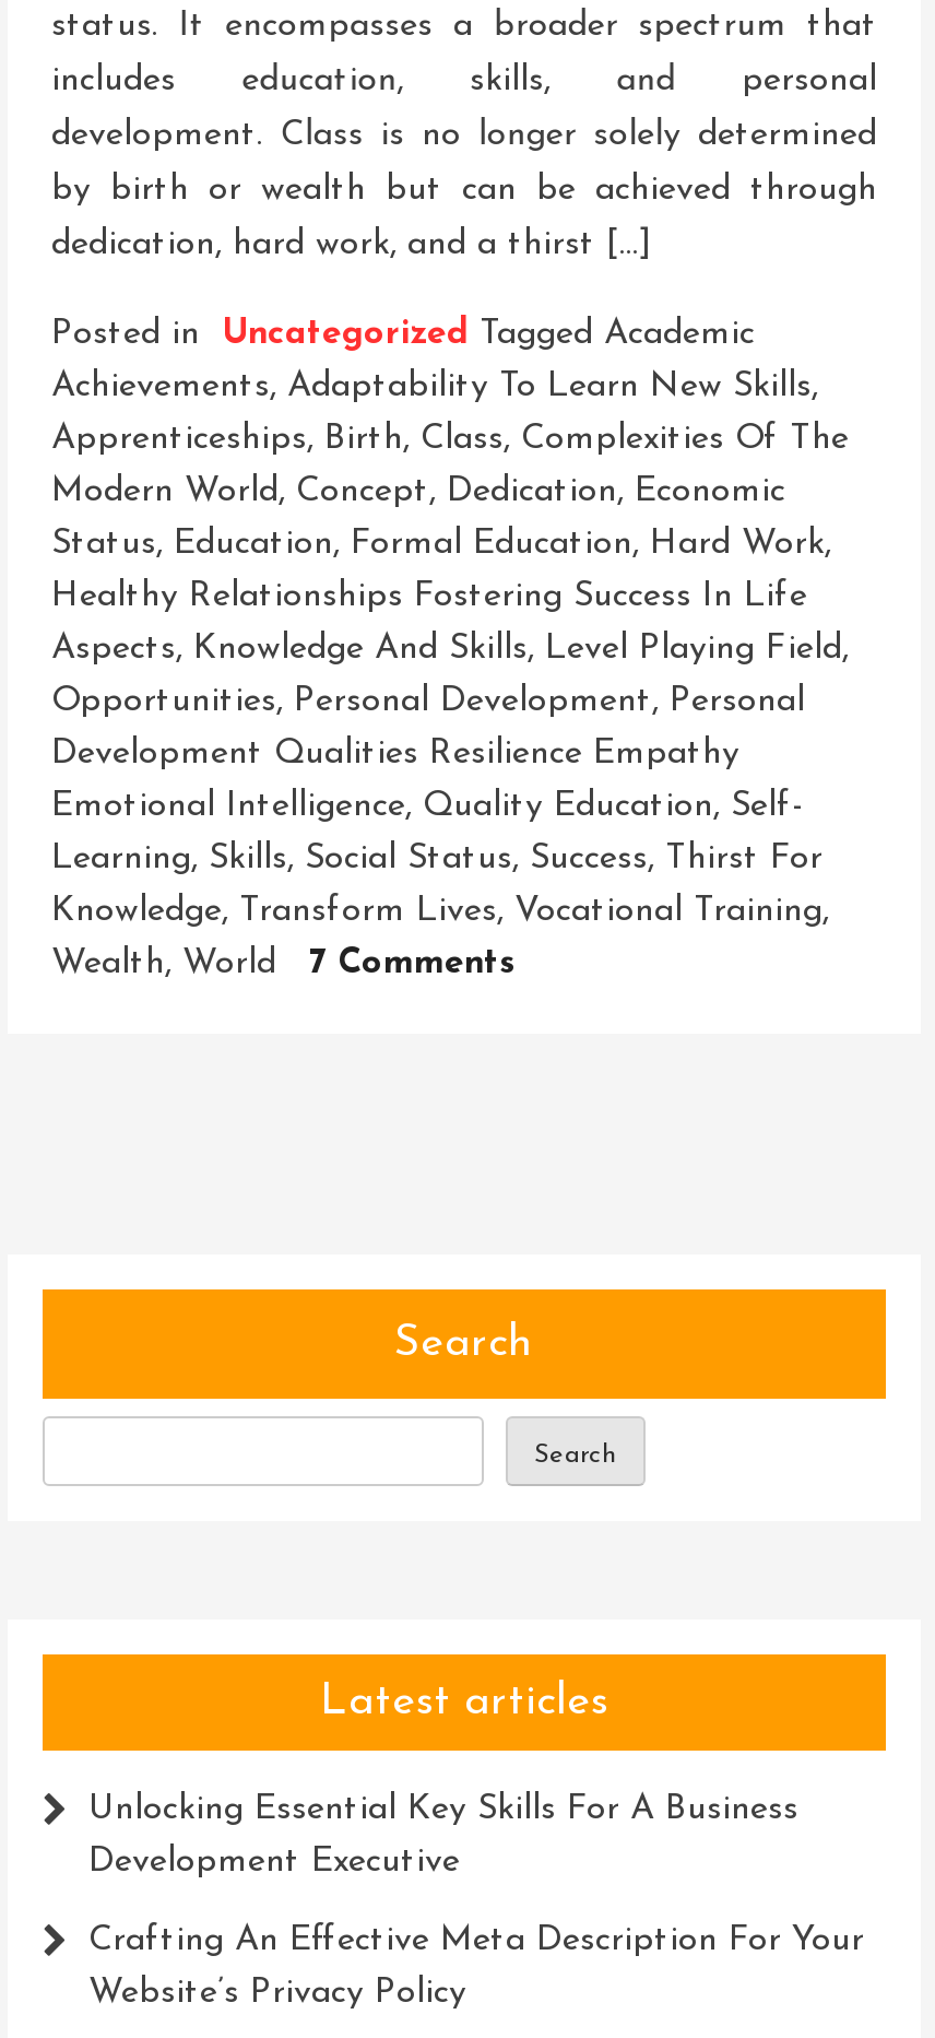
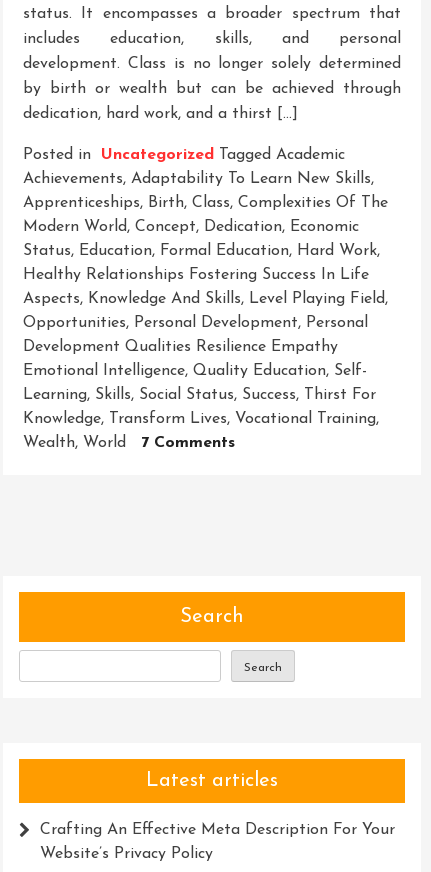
- Unlocking Essential Key Skills For A Business
- Development Executive
